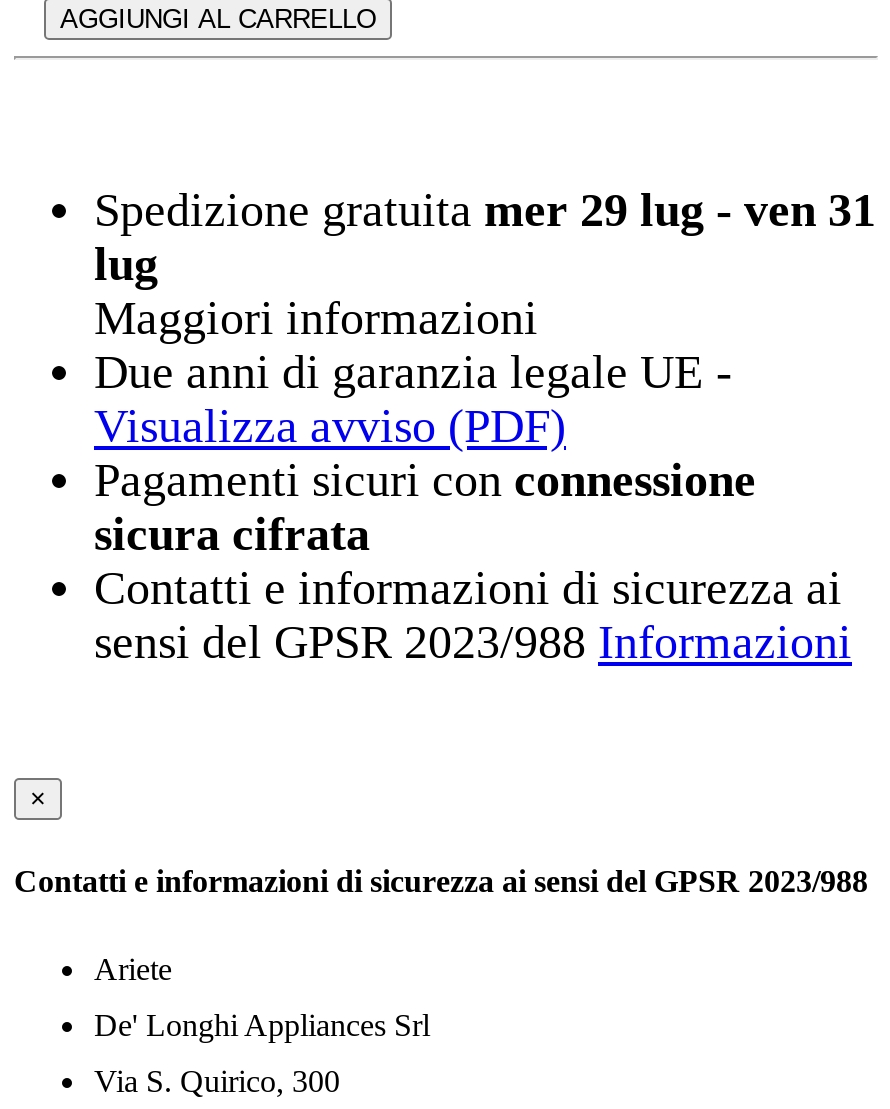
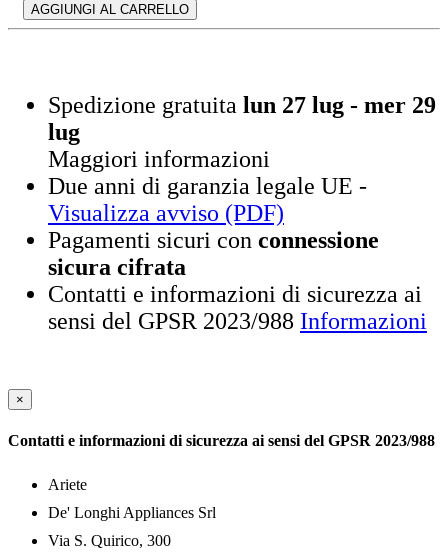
- Spedizione gratuita mer 29 lug - ven 31
+ Spedizione gratuita lun 27 lug - mer 29
